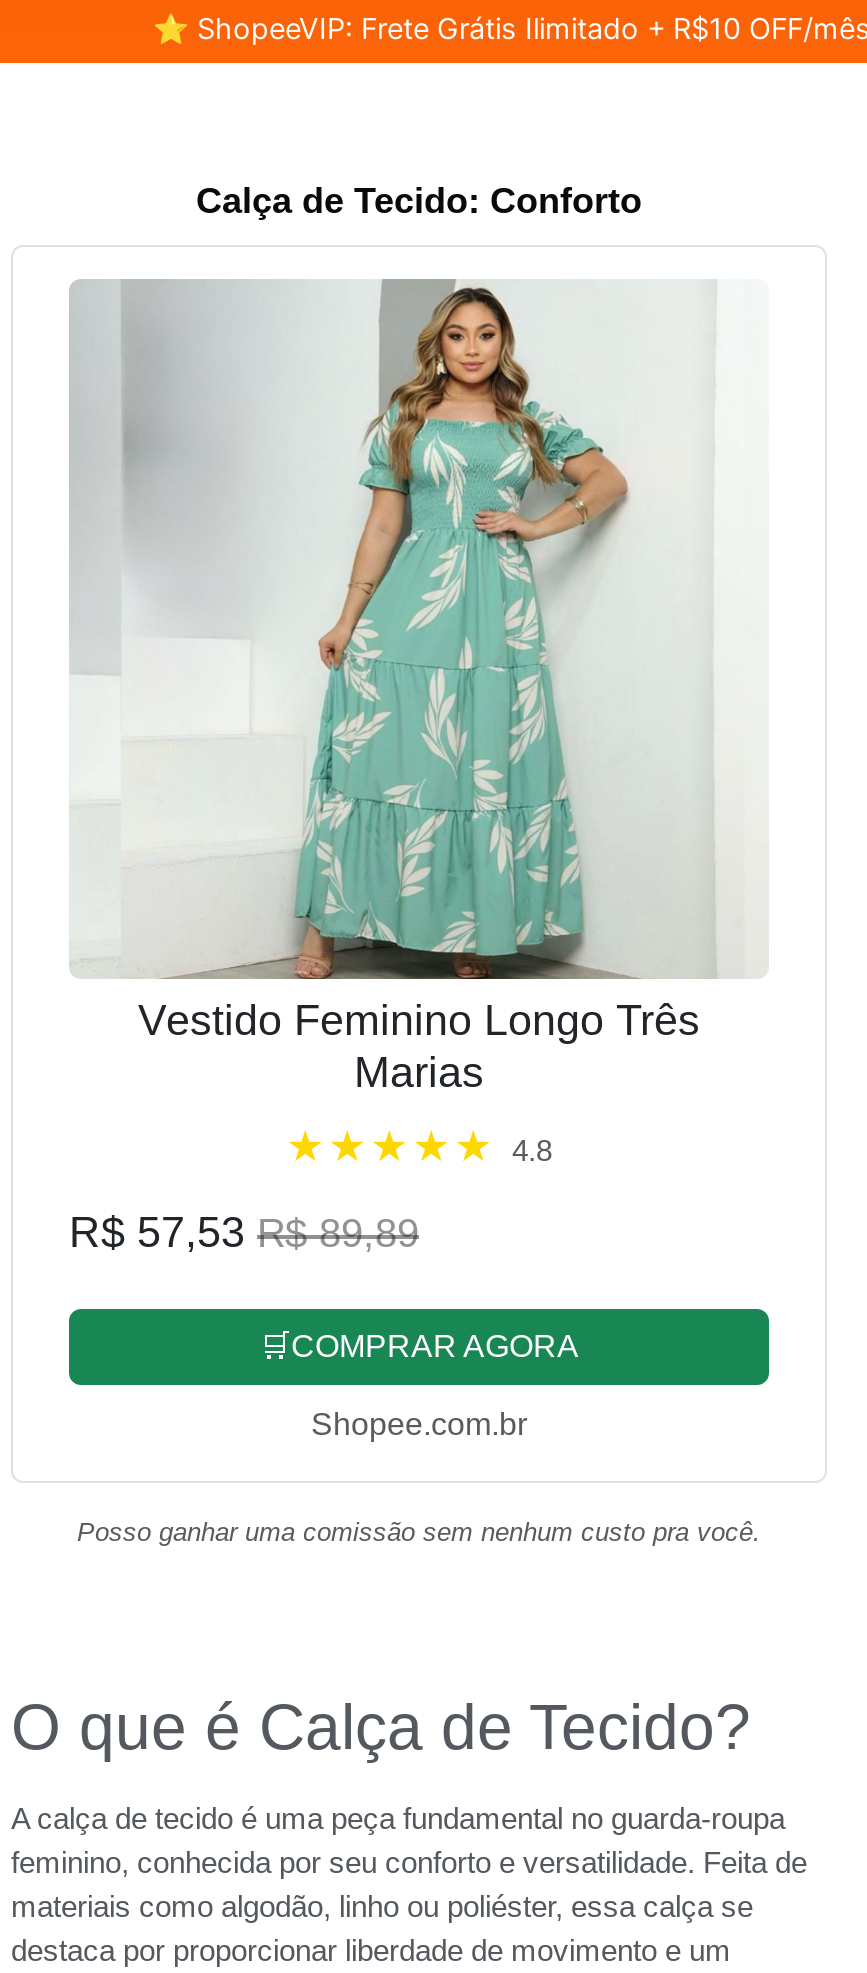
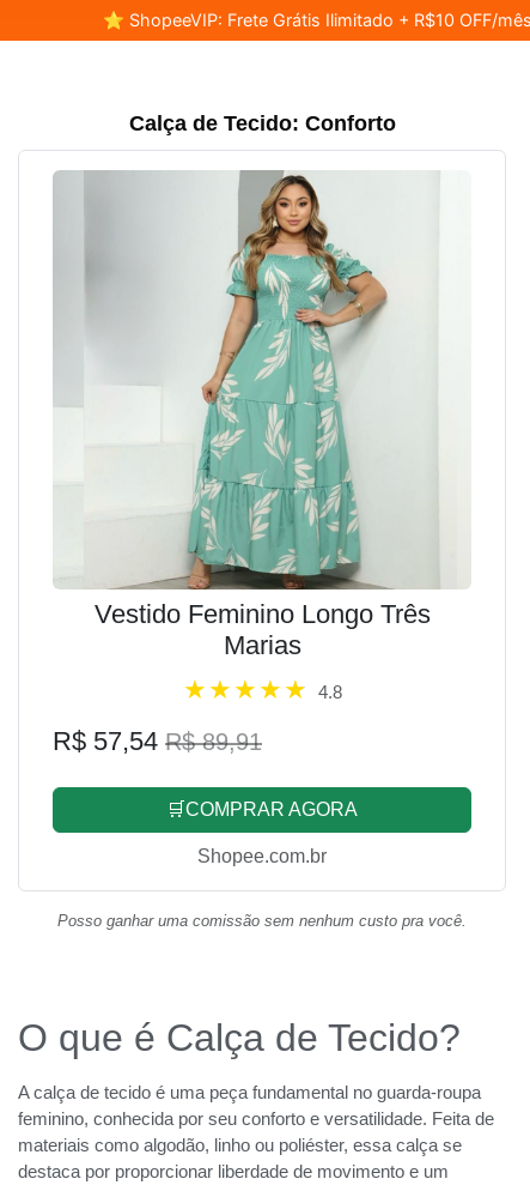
- R$ 57,53 R$ 89,89
+ R$ 57,54 R$ 89,91
